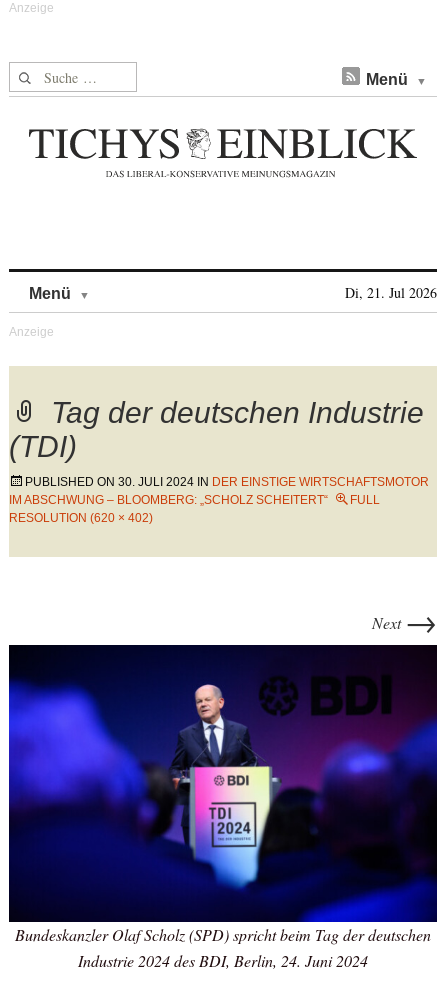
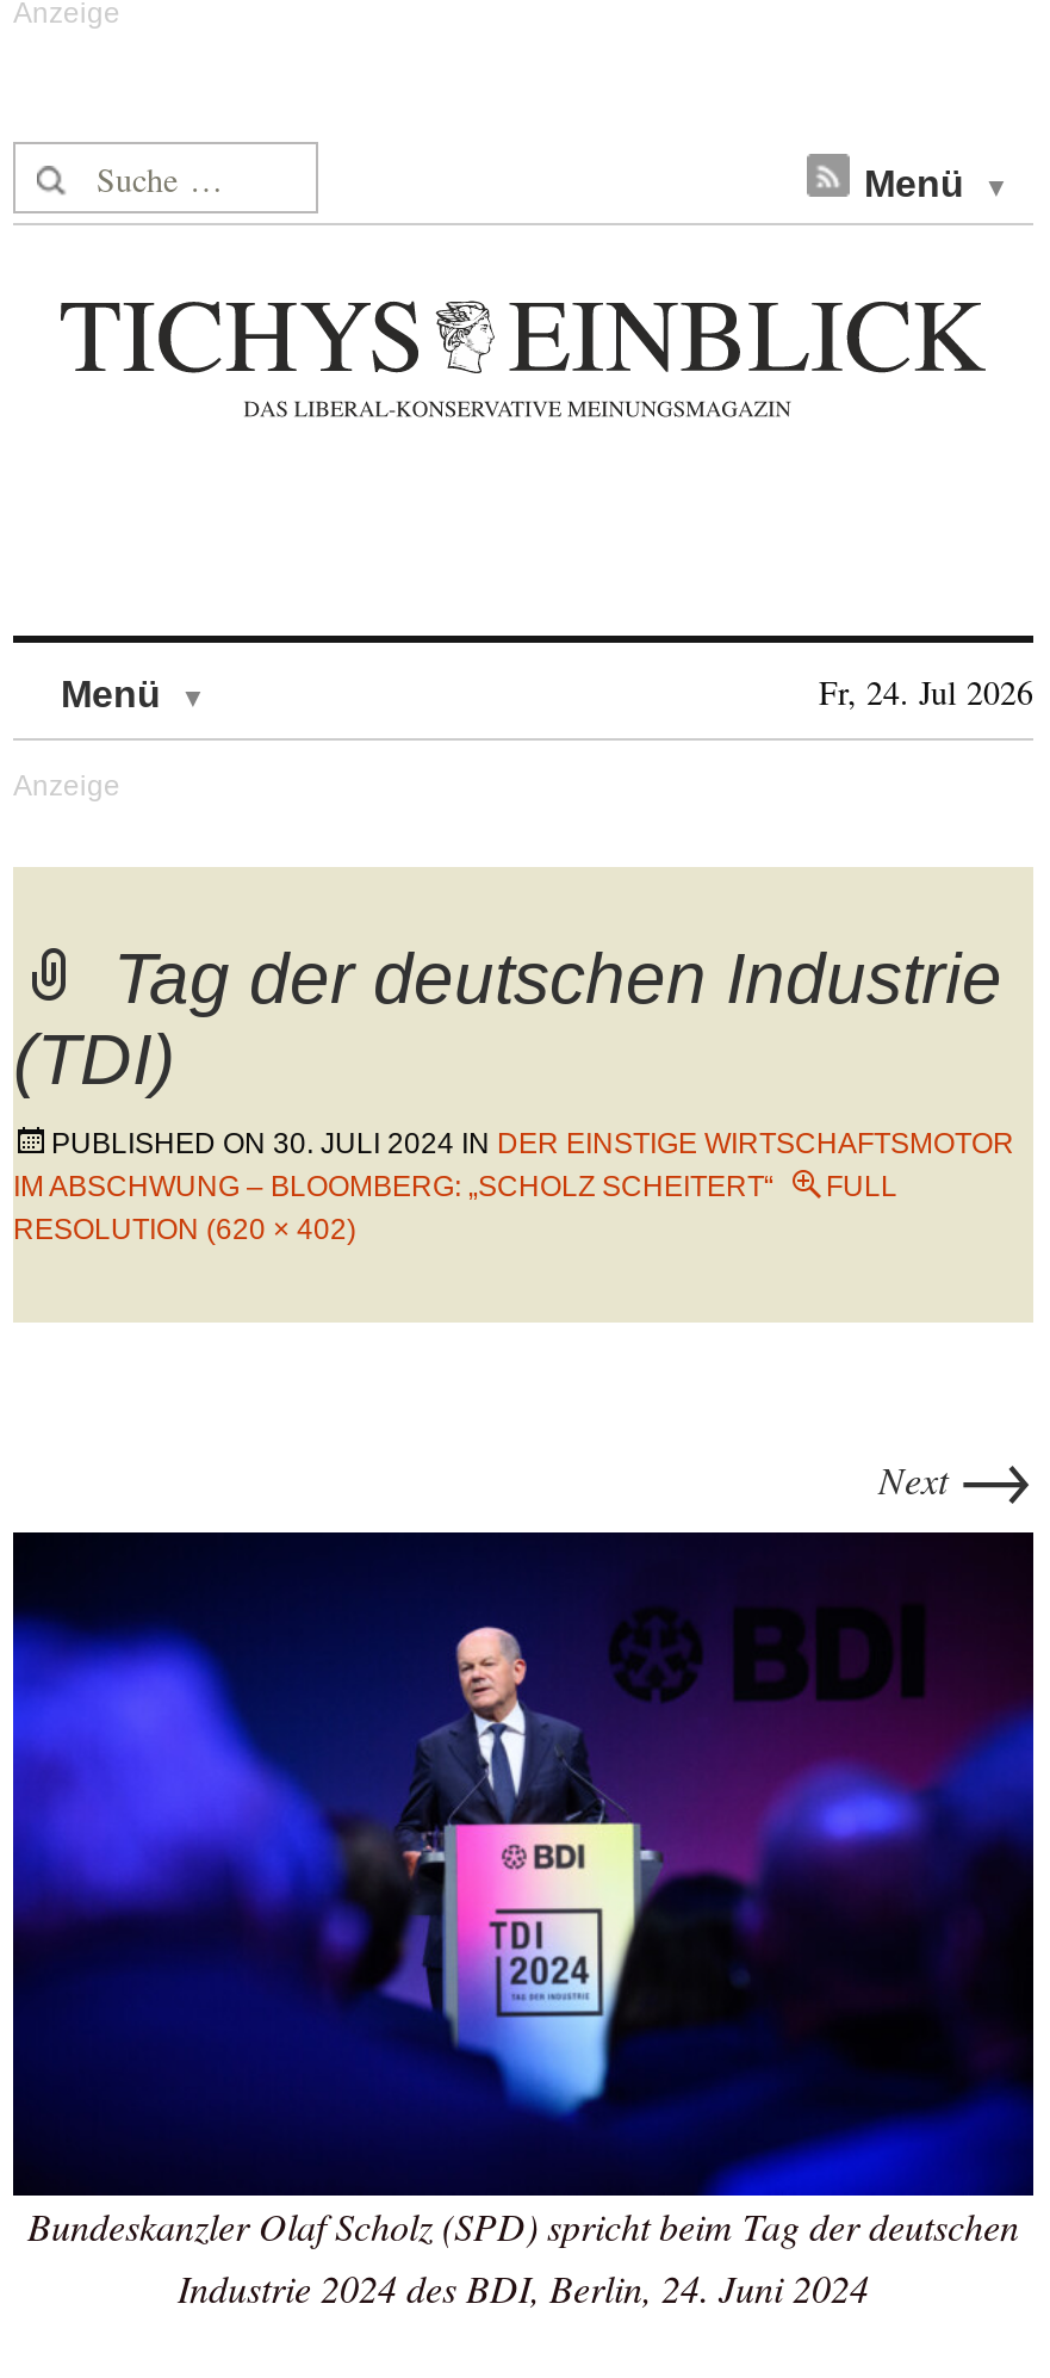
- Di, 21. Jul 2026
+ Fr, 24. Jul 2026
